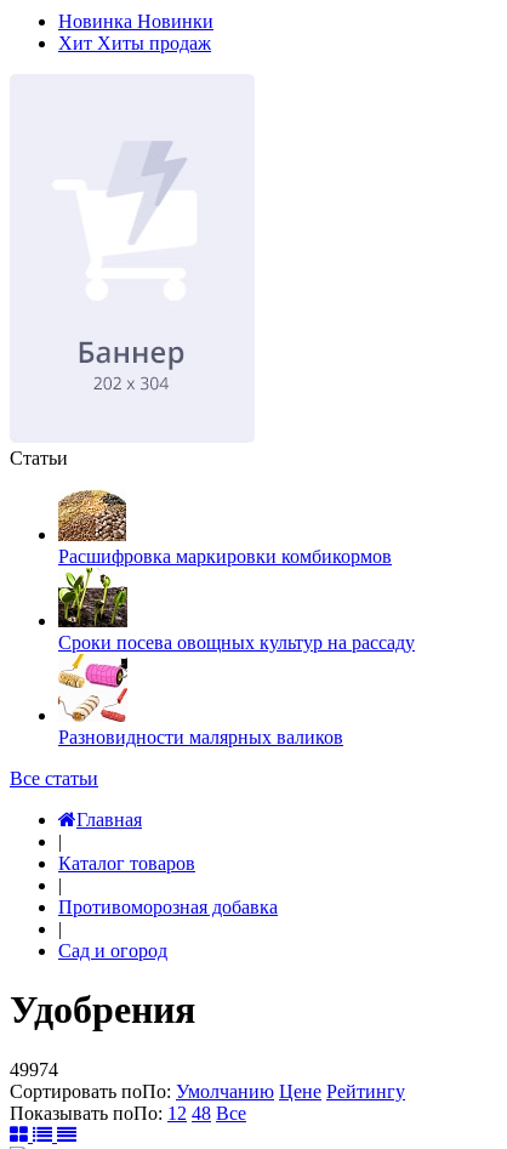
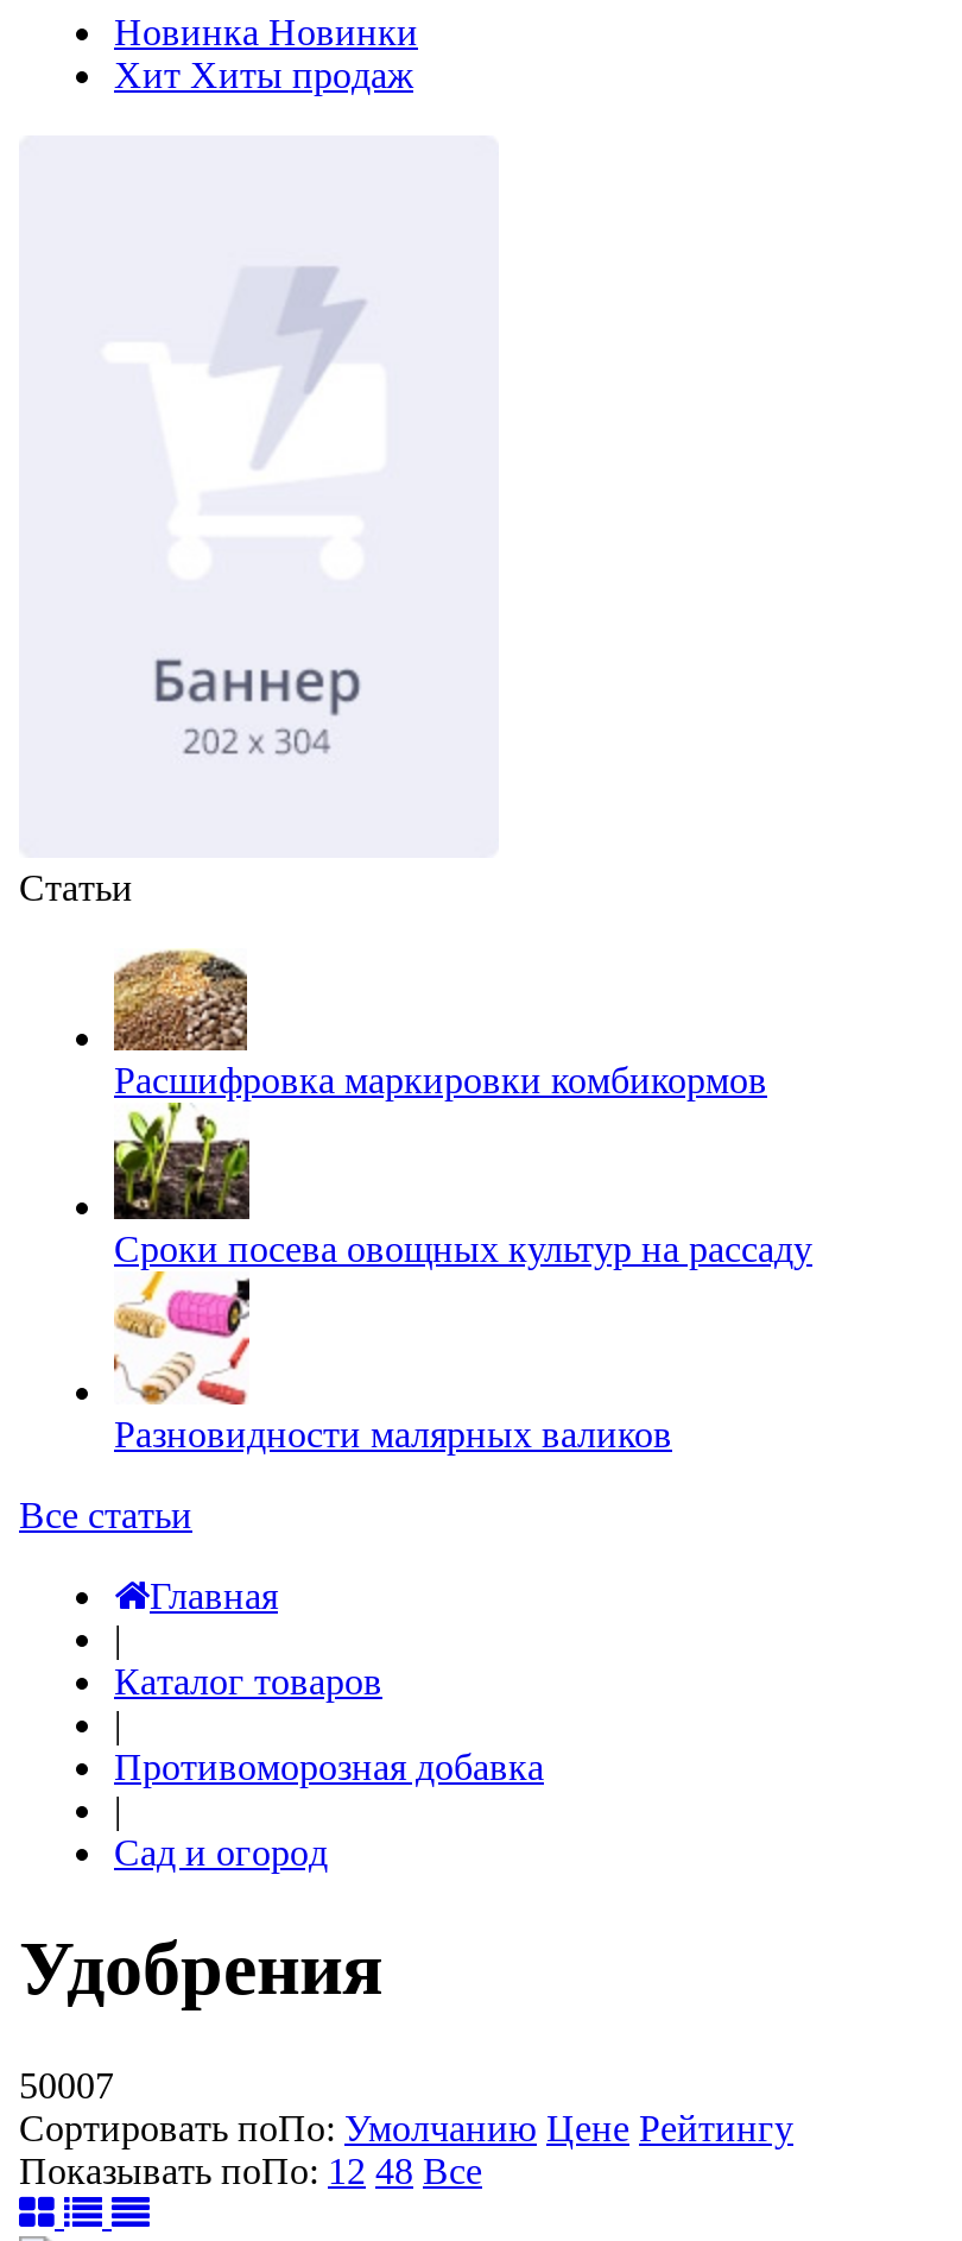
- 49974
+ 50007
